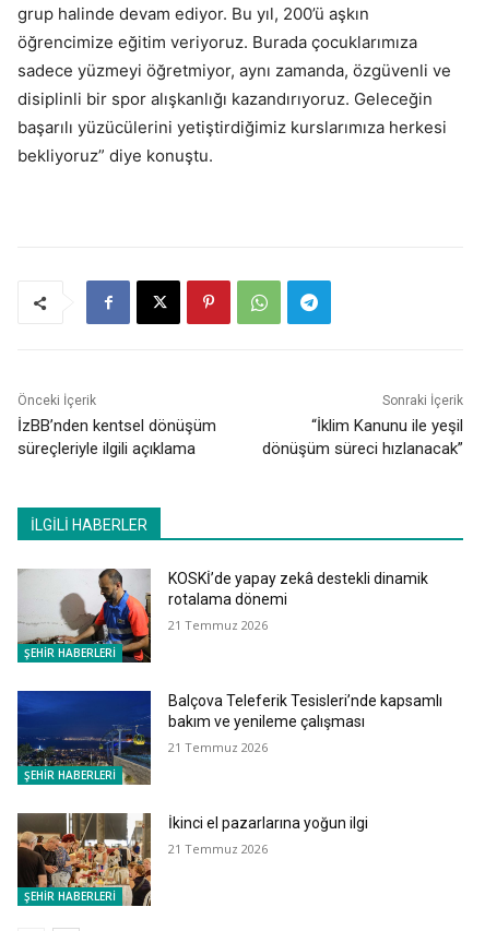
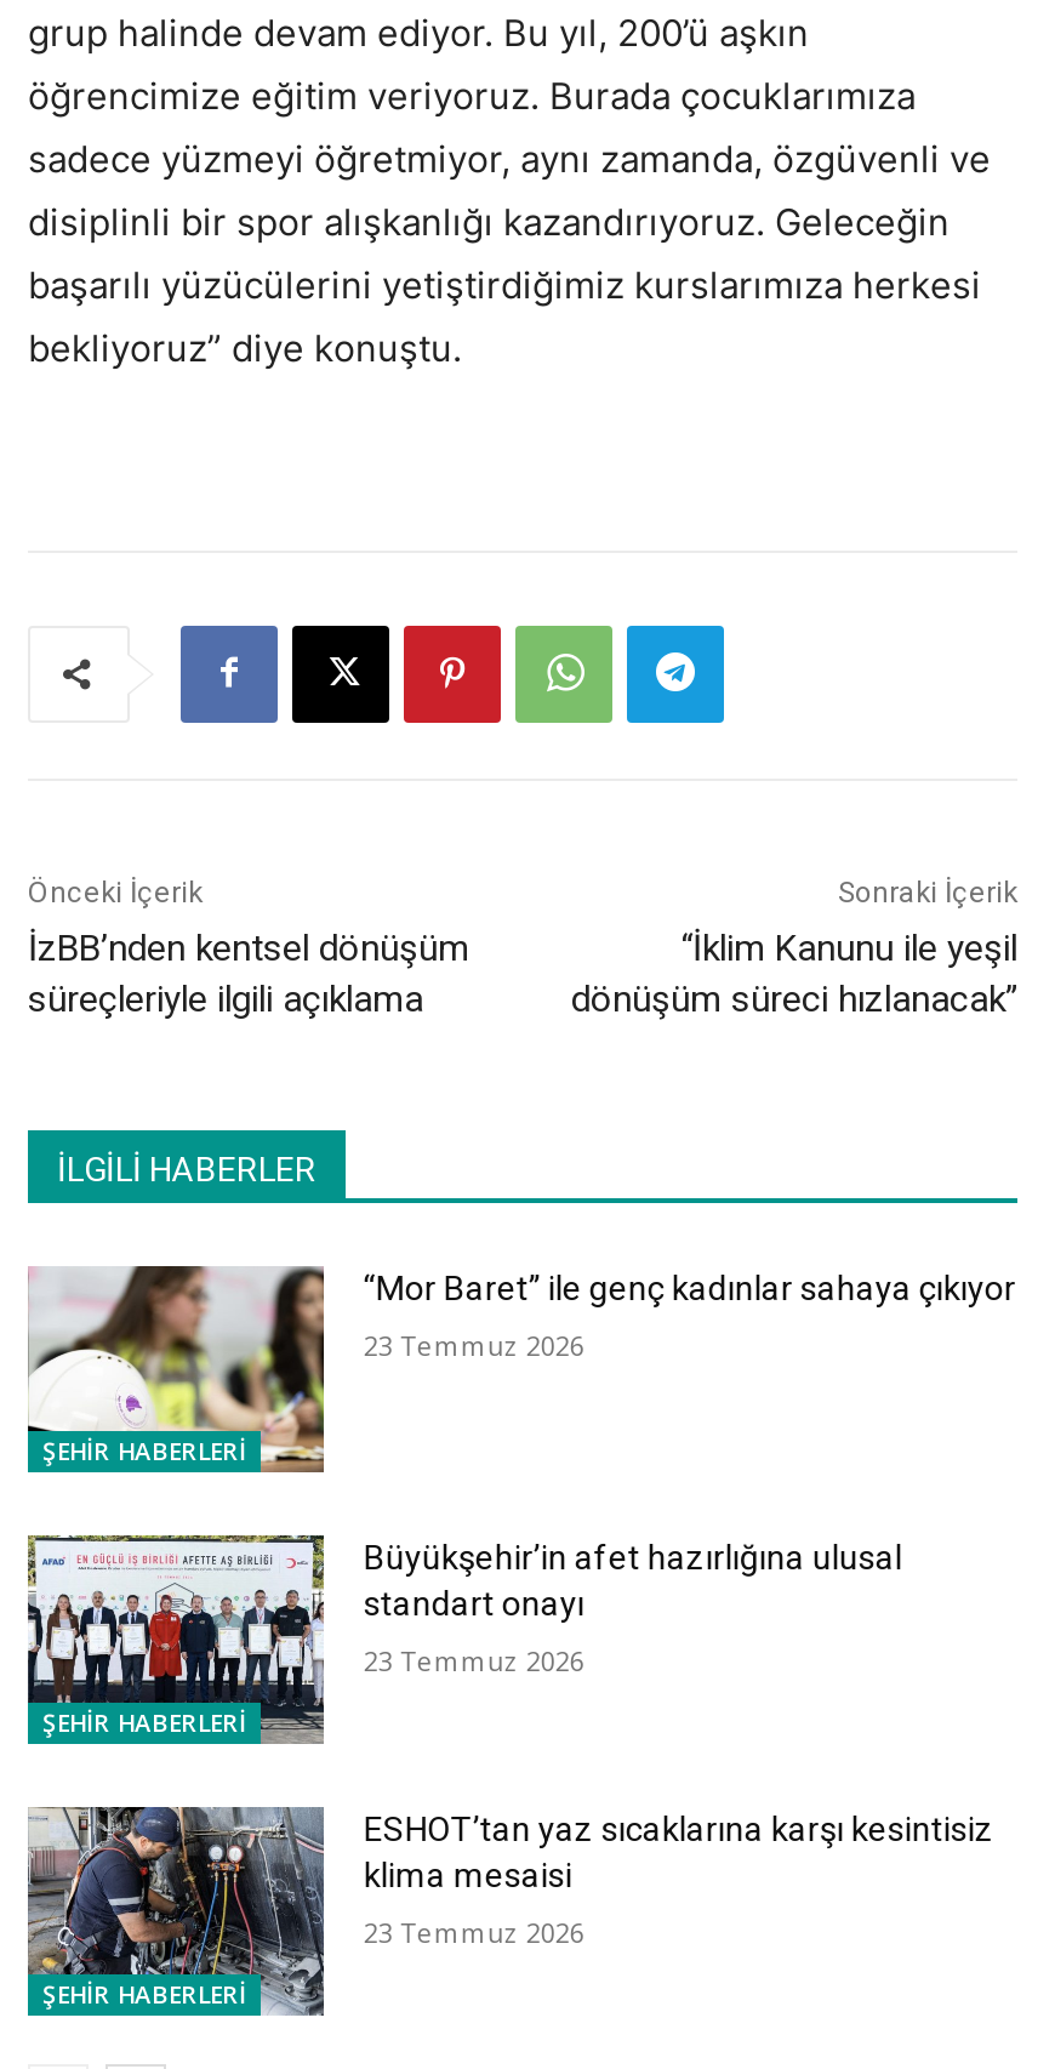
- [image]
- KOSKİ’de yapay zekâ destekli dinamik
- rotalama dönemi
+ [image]
+ “Mor Baret” ile genç kadınlar sahaya çıkıyor

- 21 Temmuz 2026
+ 23 Temmuz 2026

- [image]
- Balçova Teleferik Tesisleri’nde kapsamlı
- bakım ve yenileme çalışması
+ [image]
+ Büyükşehir’in afet hazırlığına ulusal
+ standart onayı

- 21 Temmuz 2026
+ 23 Temmuz 2026

- [image]
- İkinci el pazarlarına yoğun ilgi
+ [image]
+ ESHOT’tan yaz sıcaklarına karşı kesintisiz
+ klima mesaisi

- 21 Temmuz 2026
+ 23 Temmuz 2026
